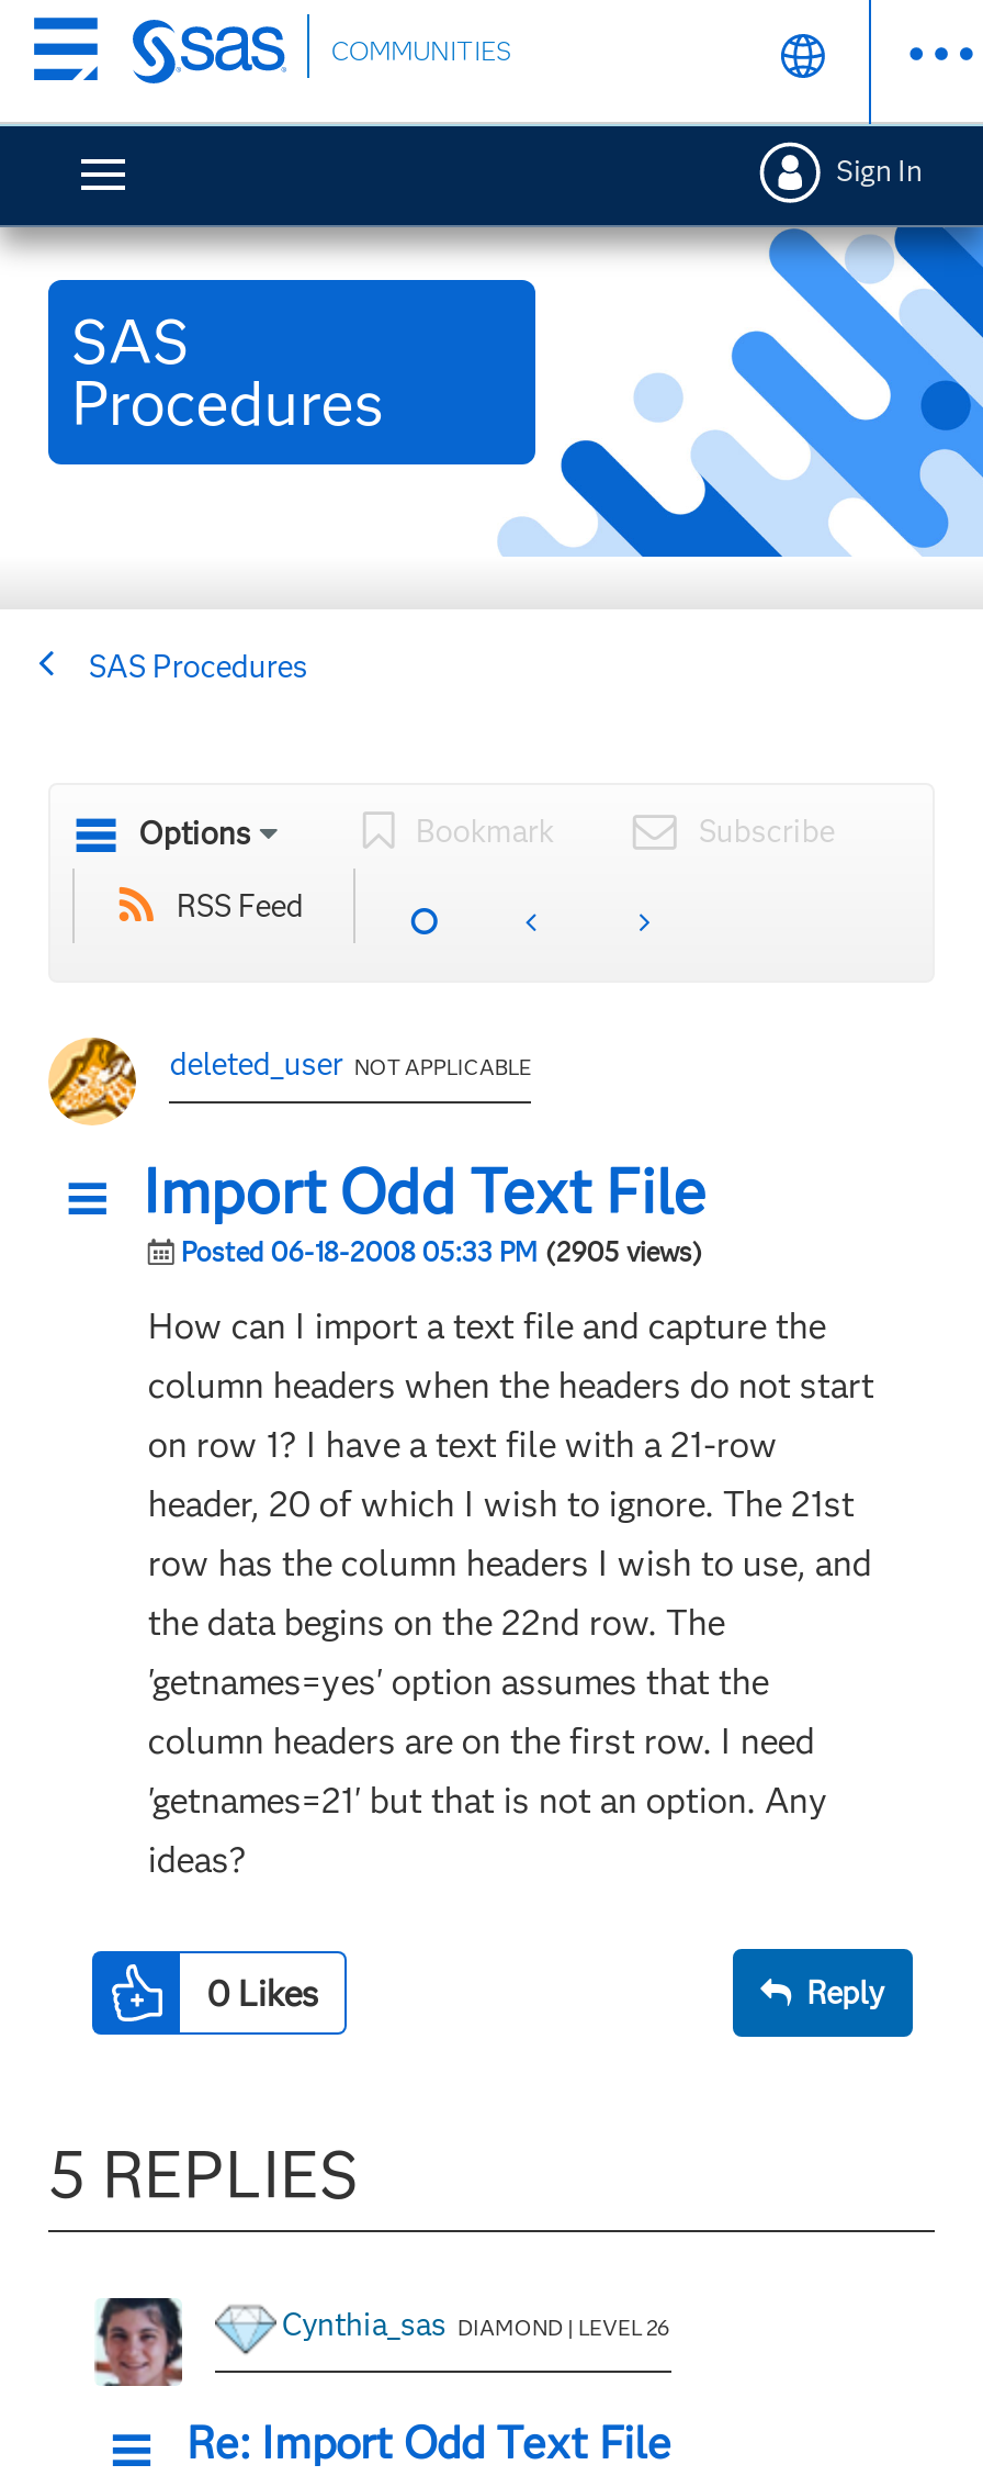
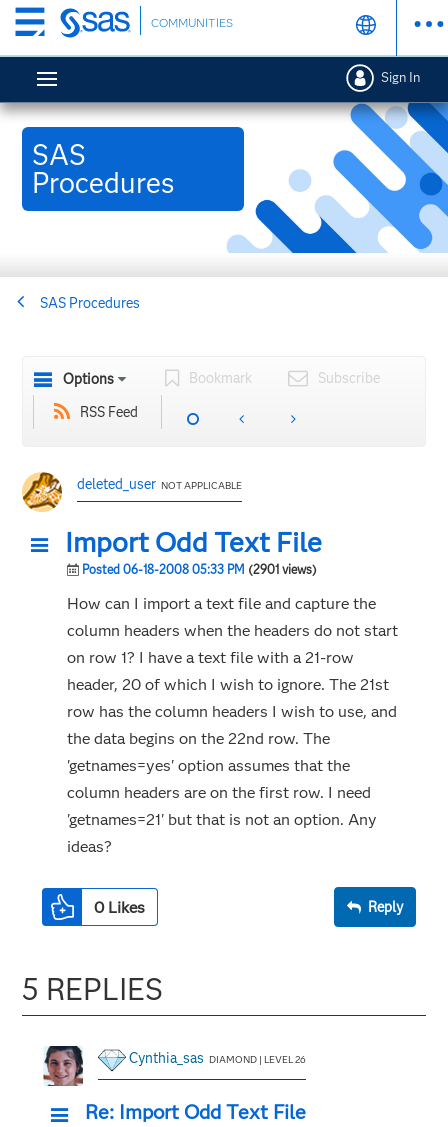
- Posted 06-18-2008 05:33 PM (2905 views)
+ Posted 06-18-2008 05:33 PM (2901 views)
